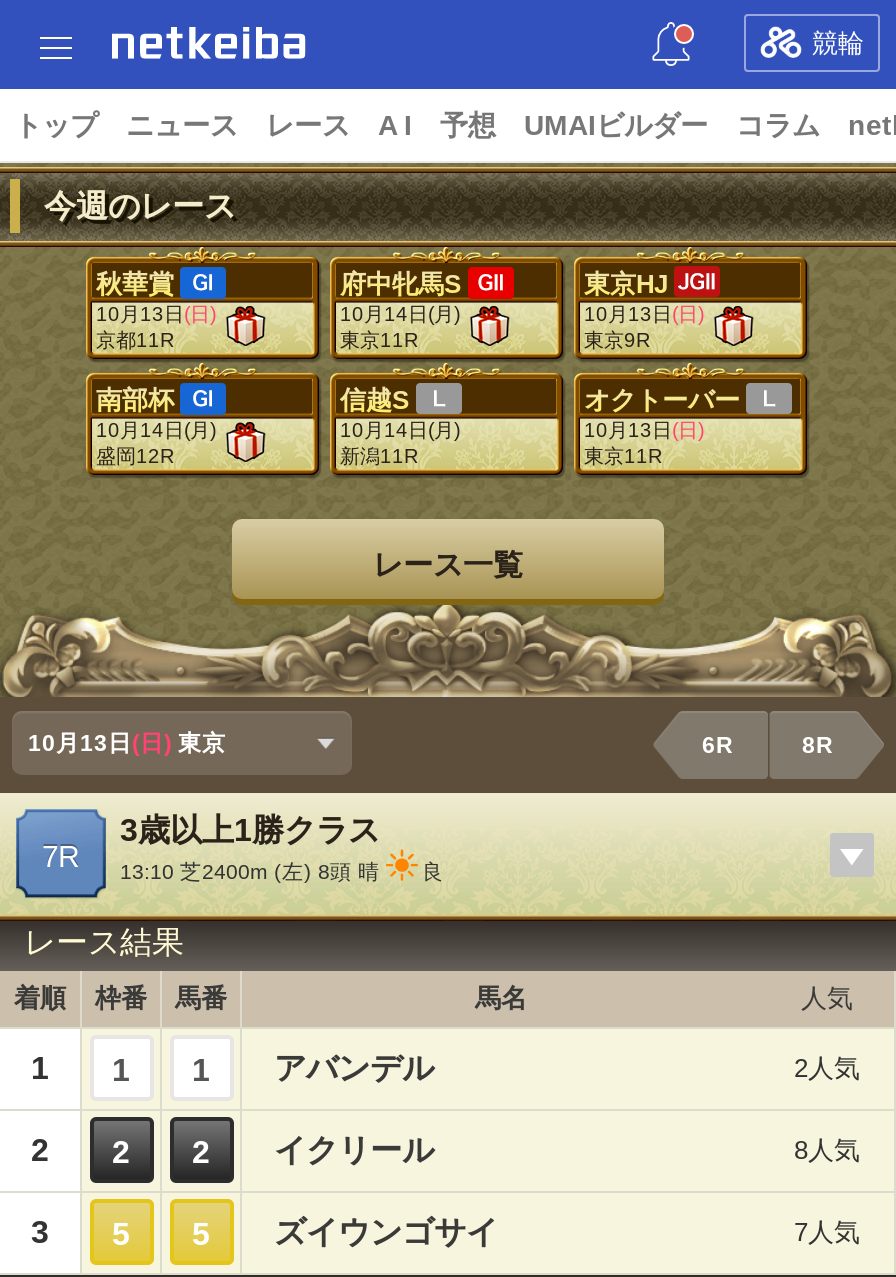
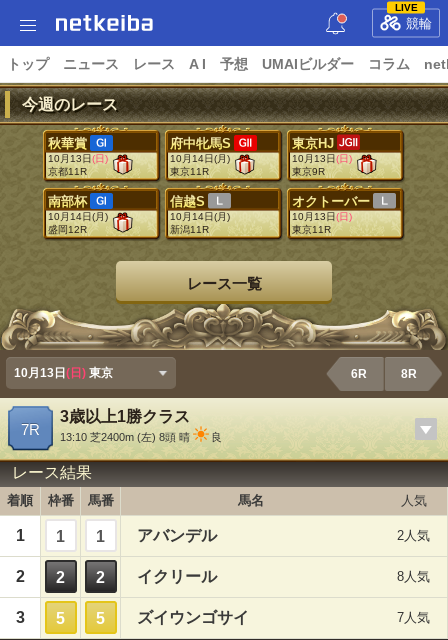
+ LIVE
